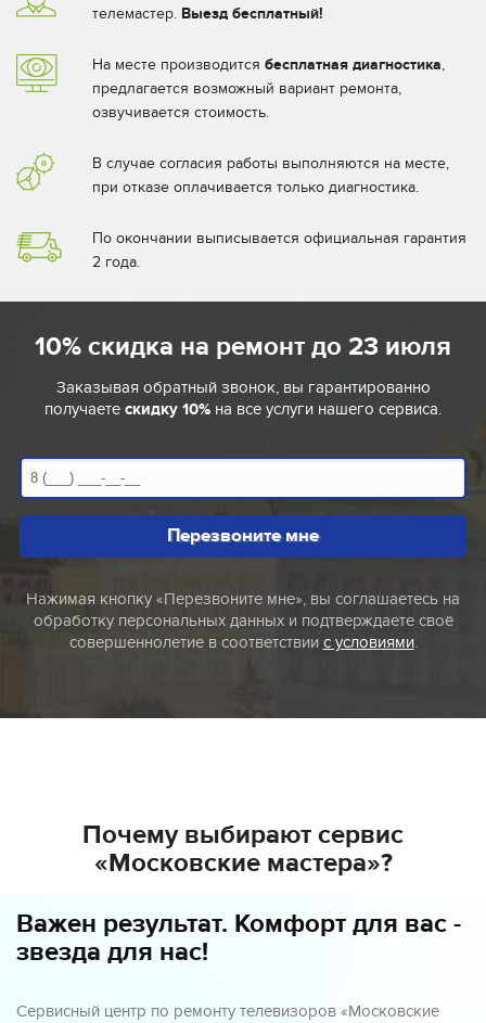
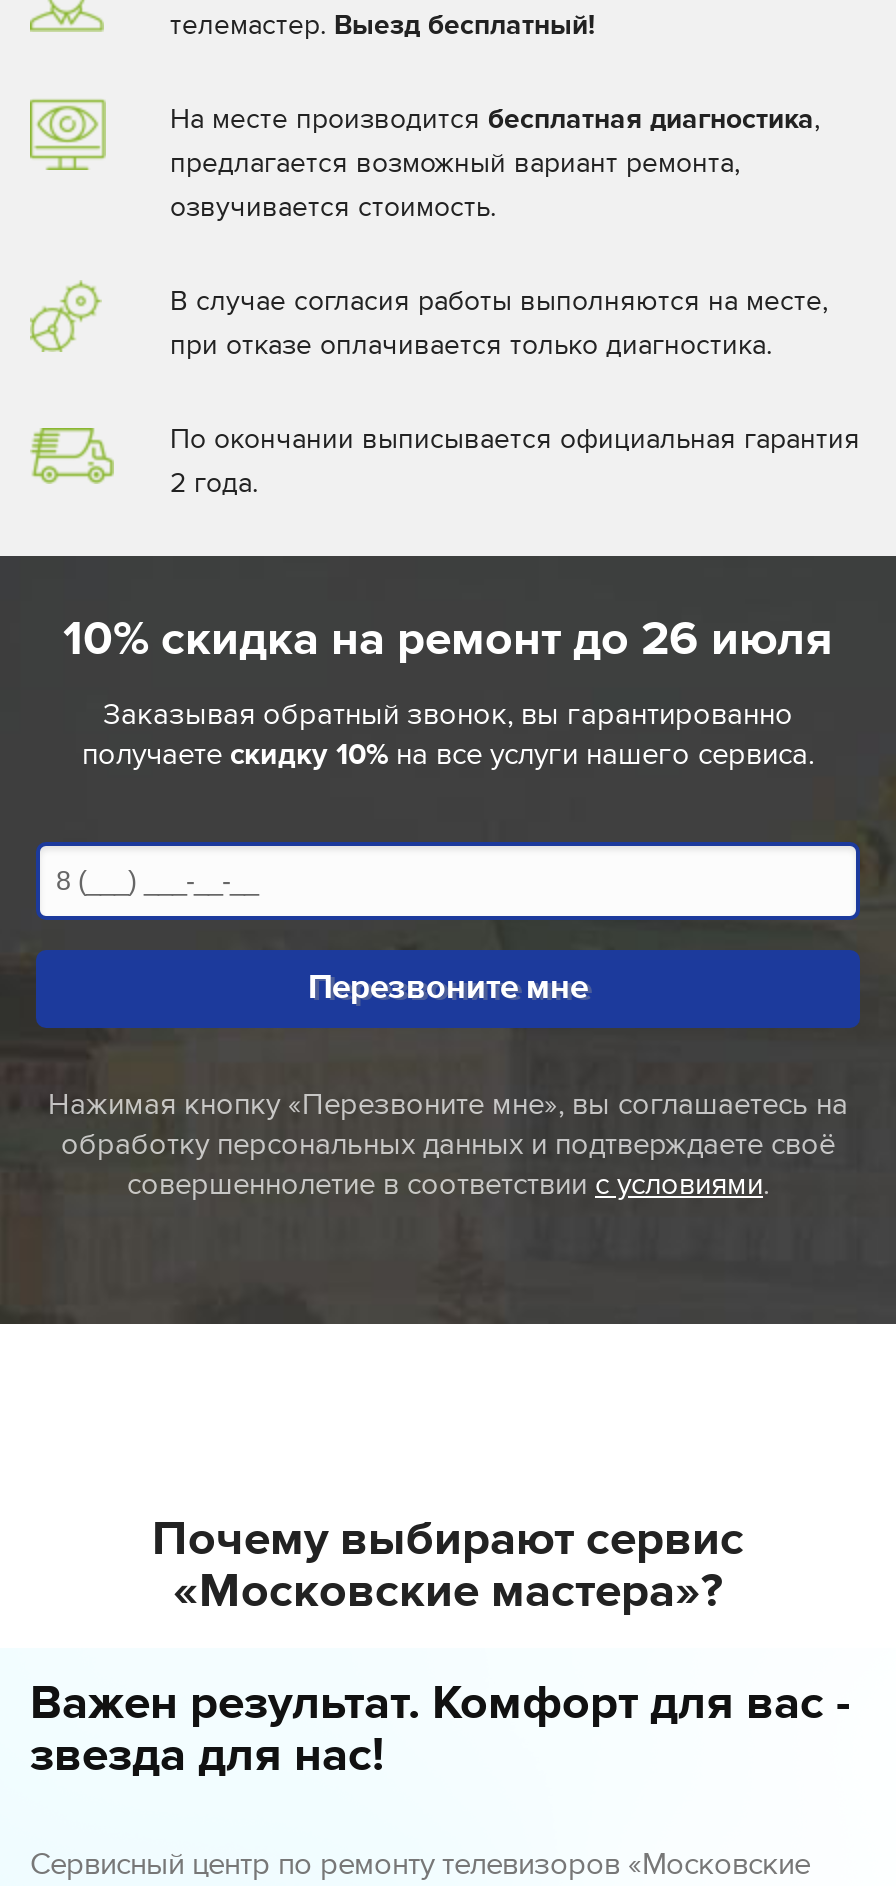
- 10% скидка на ремонт до 23 июля
+ 10% скидка на ремонт до 26 июля
